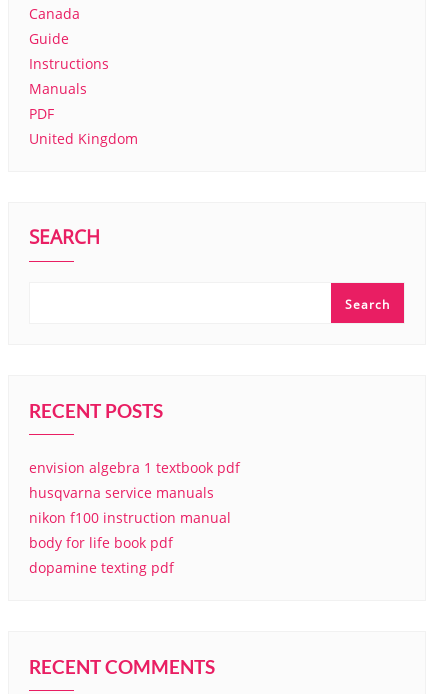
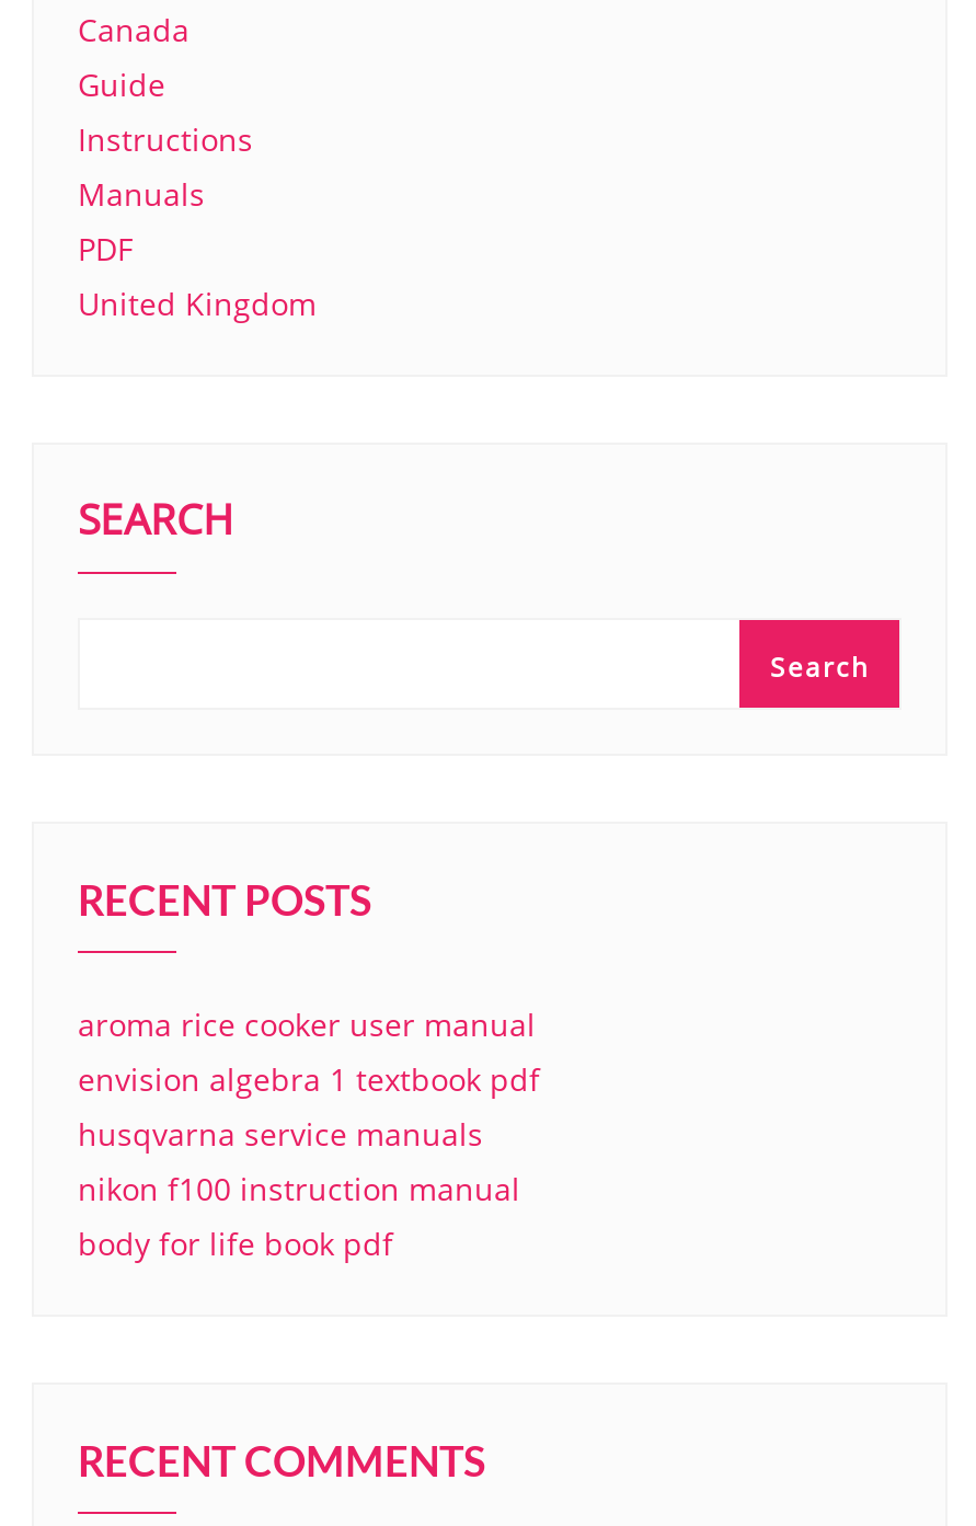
+ aroma rice cooker user manual

moved down: envision algebra 1 textbook pdf | husqvarna service manuals | nikon f100 instruction manual | body for life book pdf

- dopamine texting pdf
